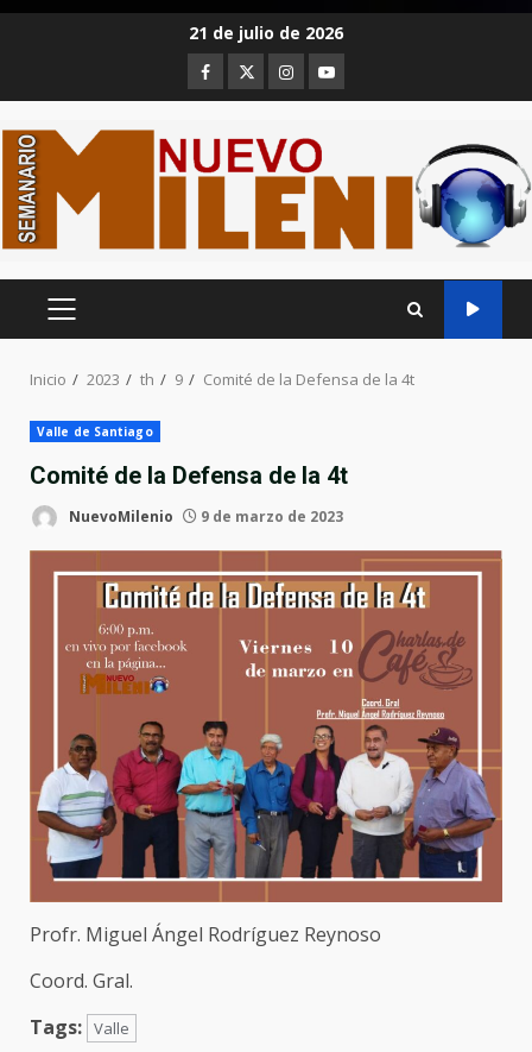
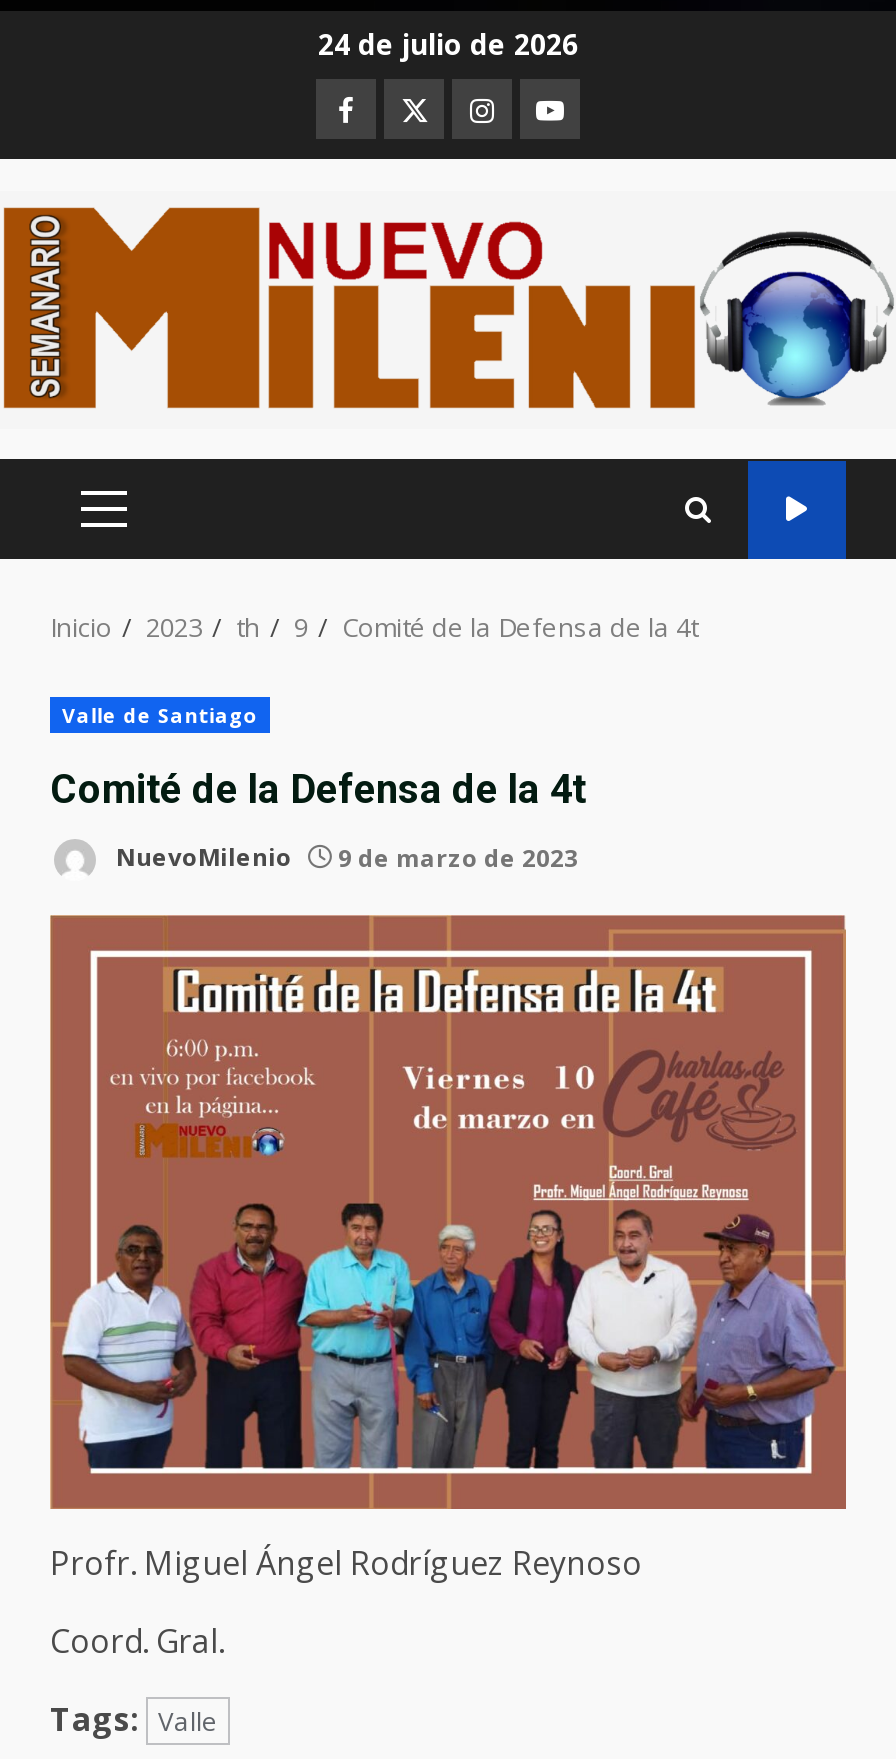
- 21 de julio de 2026
+ 24 de julio de 2026
